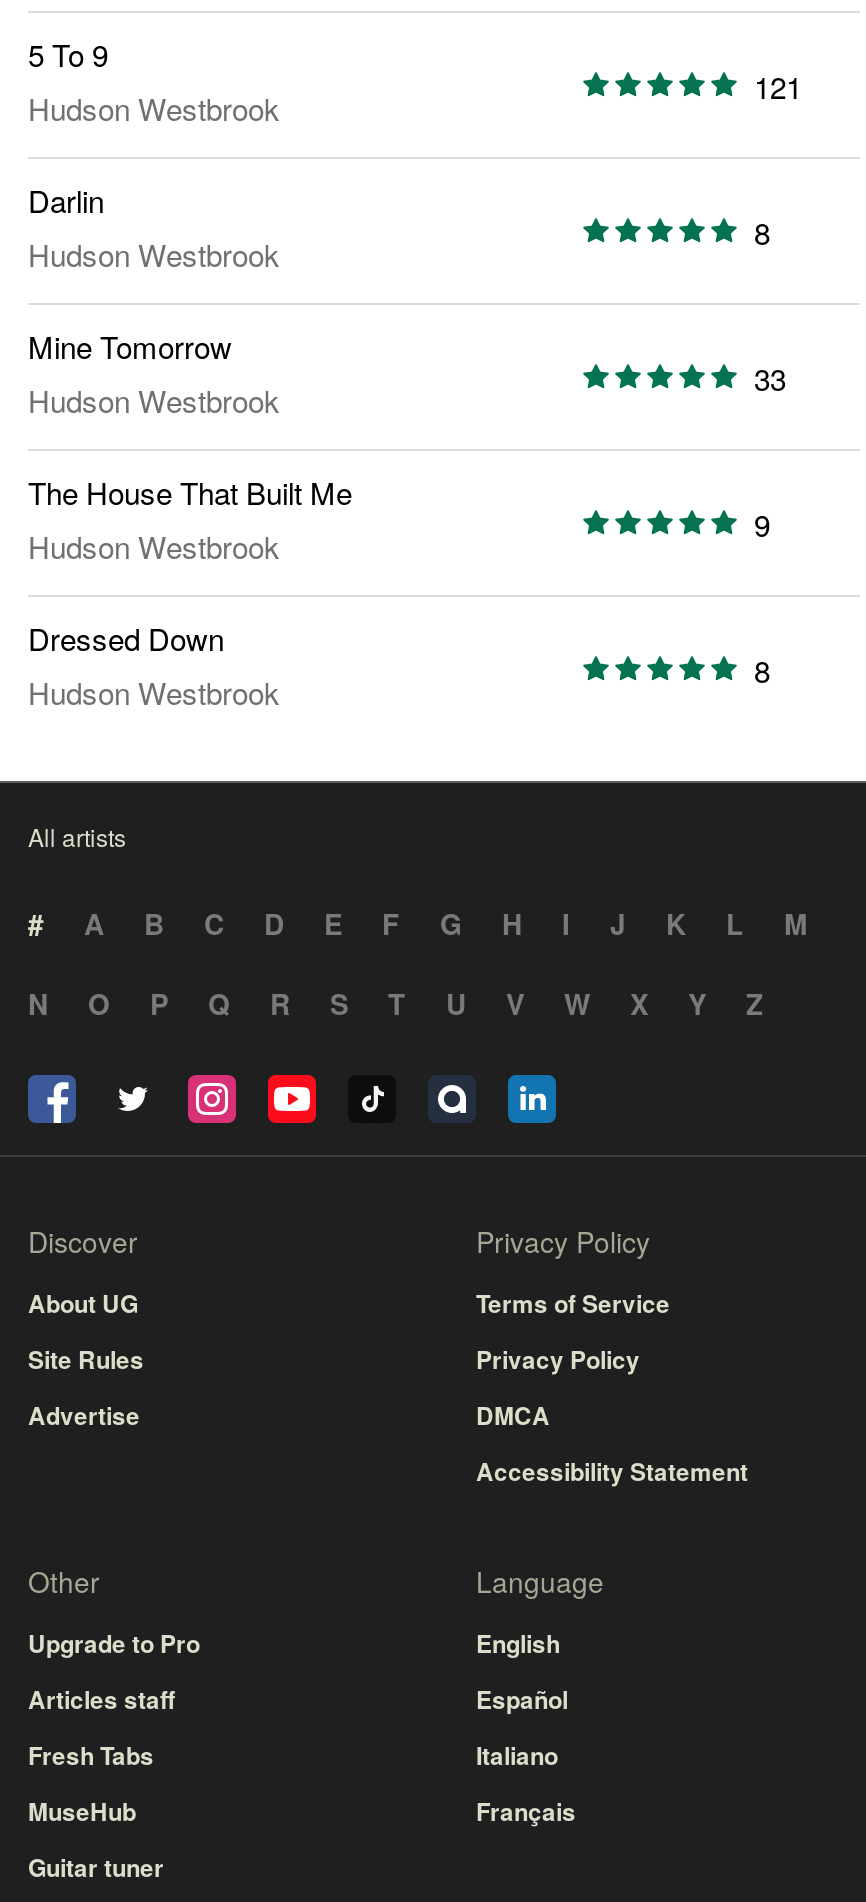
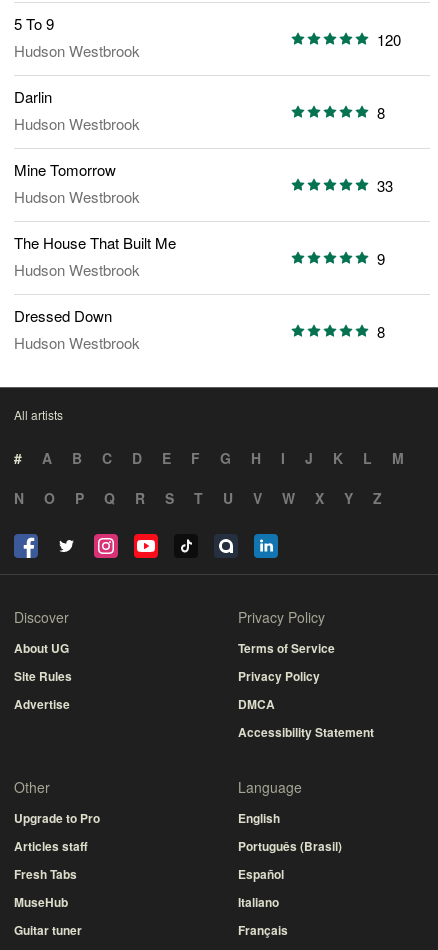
- 121
+ 120

moved down: Español | Italiano | Français

+ Português (Brasil)
